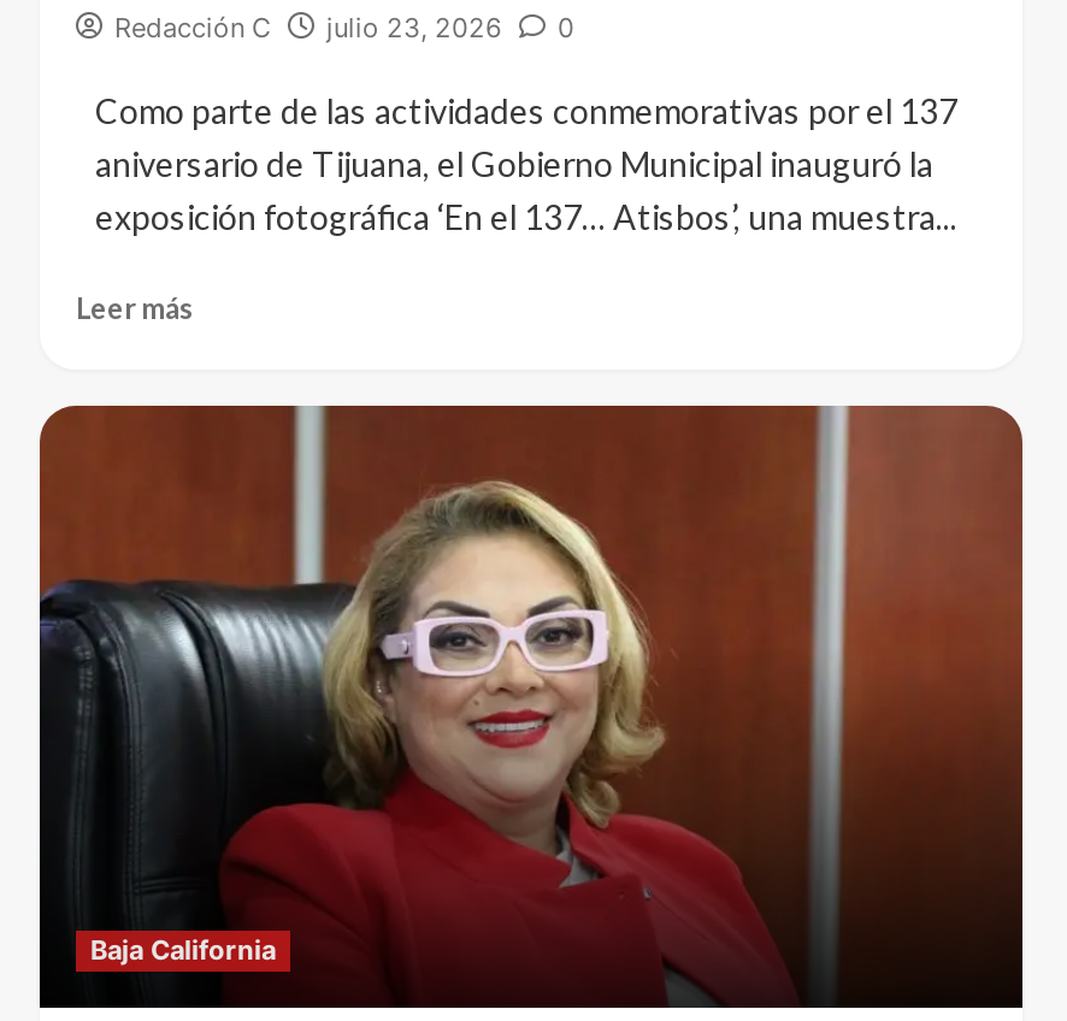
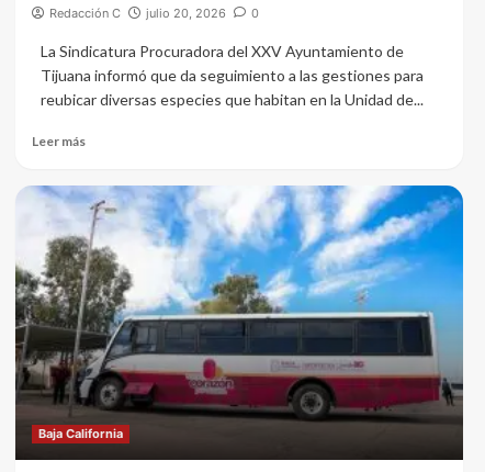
- Redacción C julio 23, 2026 0
+ Redacción C julio 20, 2026 0

- Como parte de las actividades conmemorativas por el 137
- aniversario de Tijuana, el Gobierno Municipal inauguró la
- exposición fotográfica ‘En el 137… Atisbos’, una muestra...
+ La Sindicatura Procuradora del XXV Ayuntamiento de
+ Tijuana informó que da seguimiento a las gestiones para
+ reubicar diversas especies que habitan en la Unidad de...

- [image]
+ [image]
